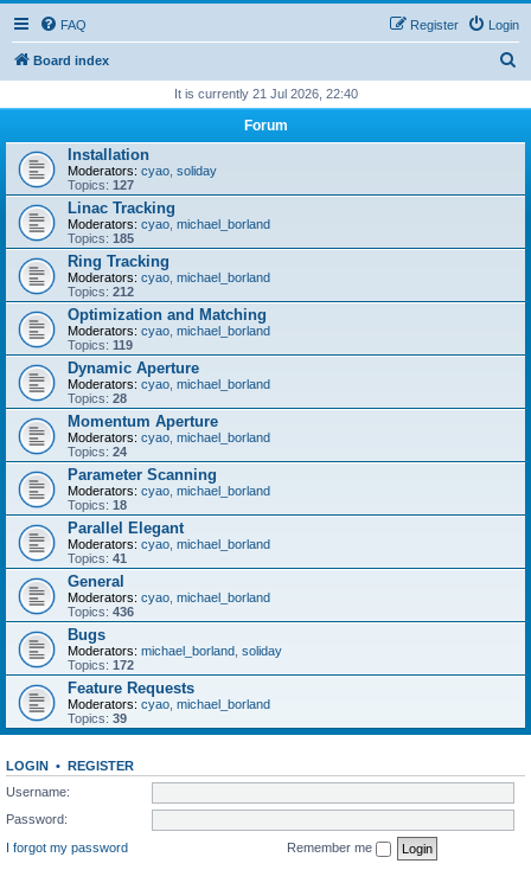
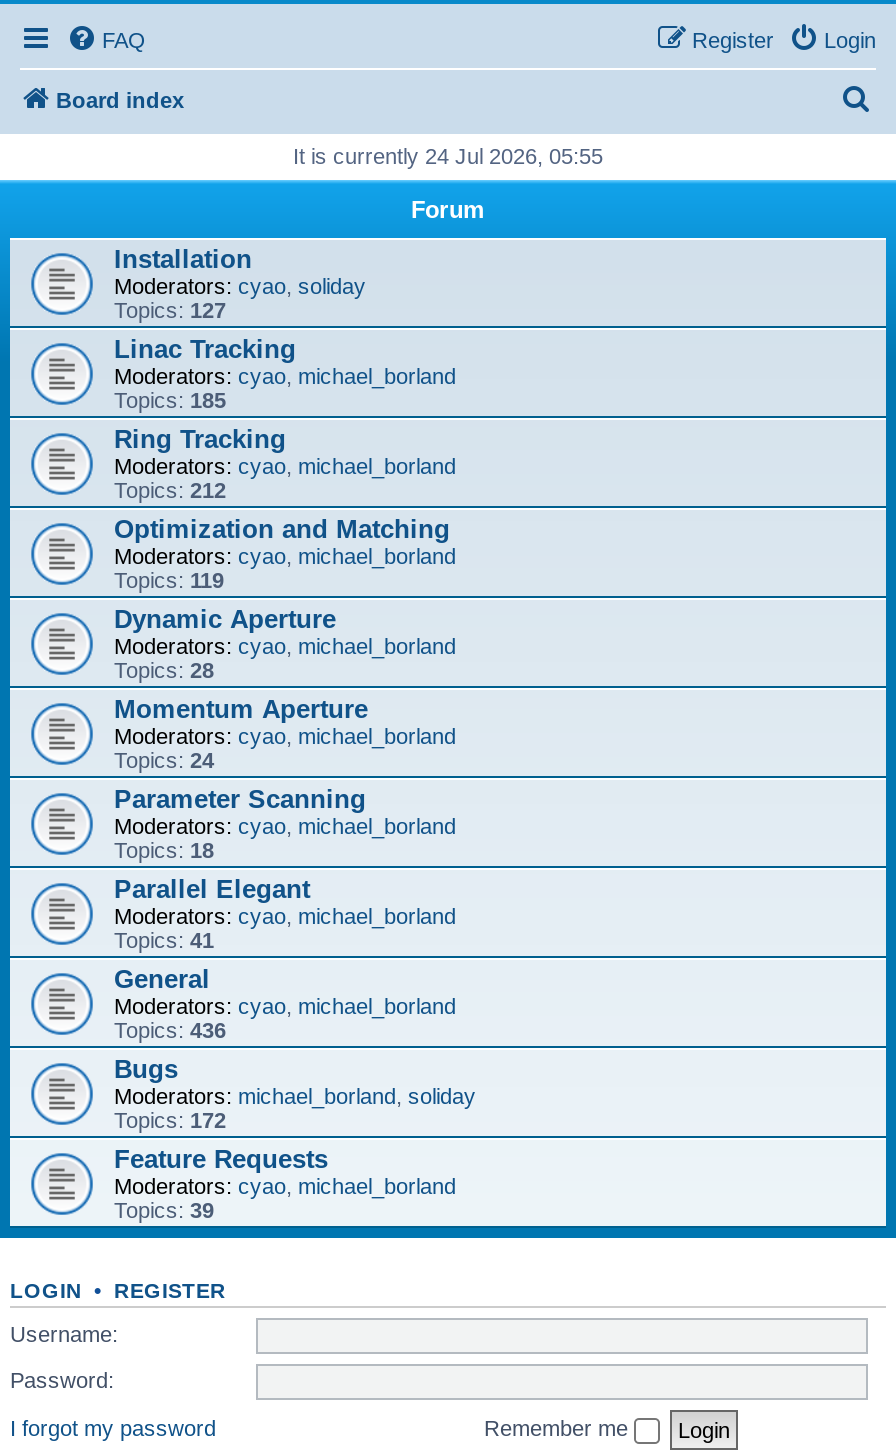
- It is currently 21 Jul 2026, 22:40
+ It is currently 24 Jul 2026, 05:55
